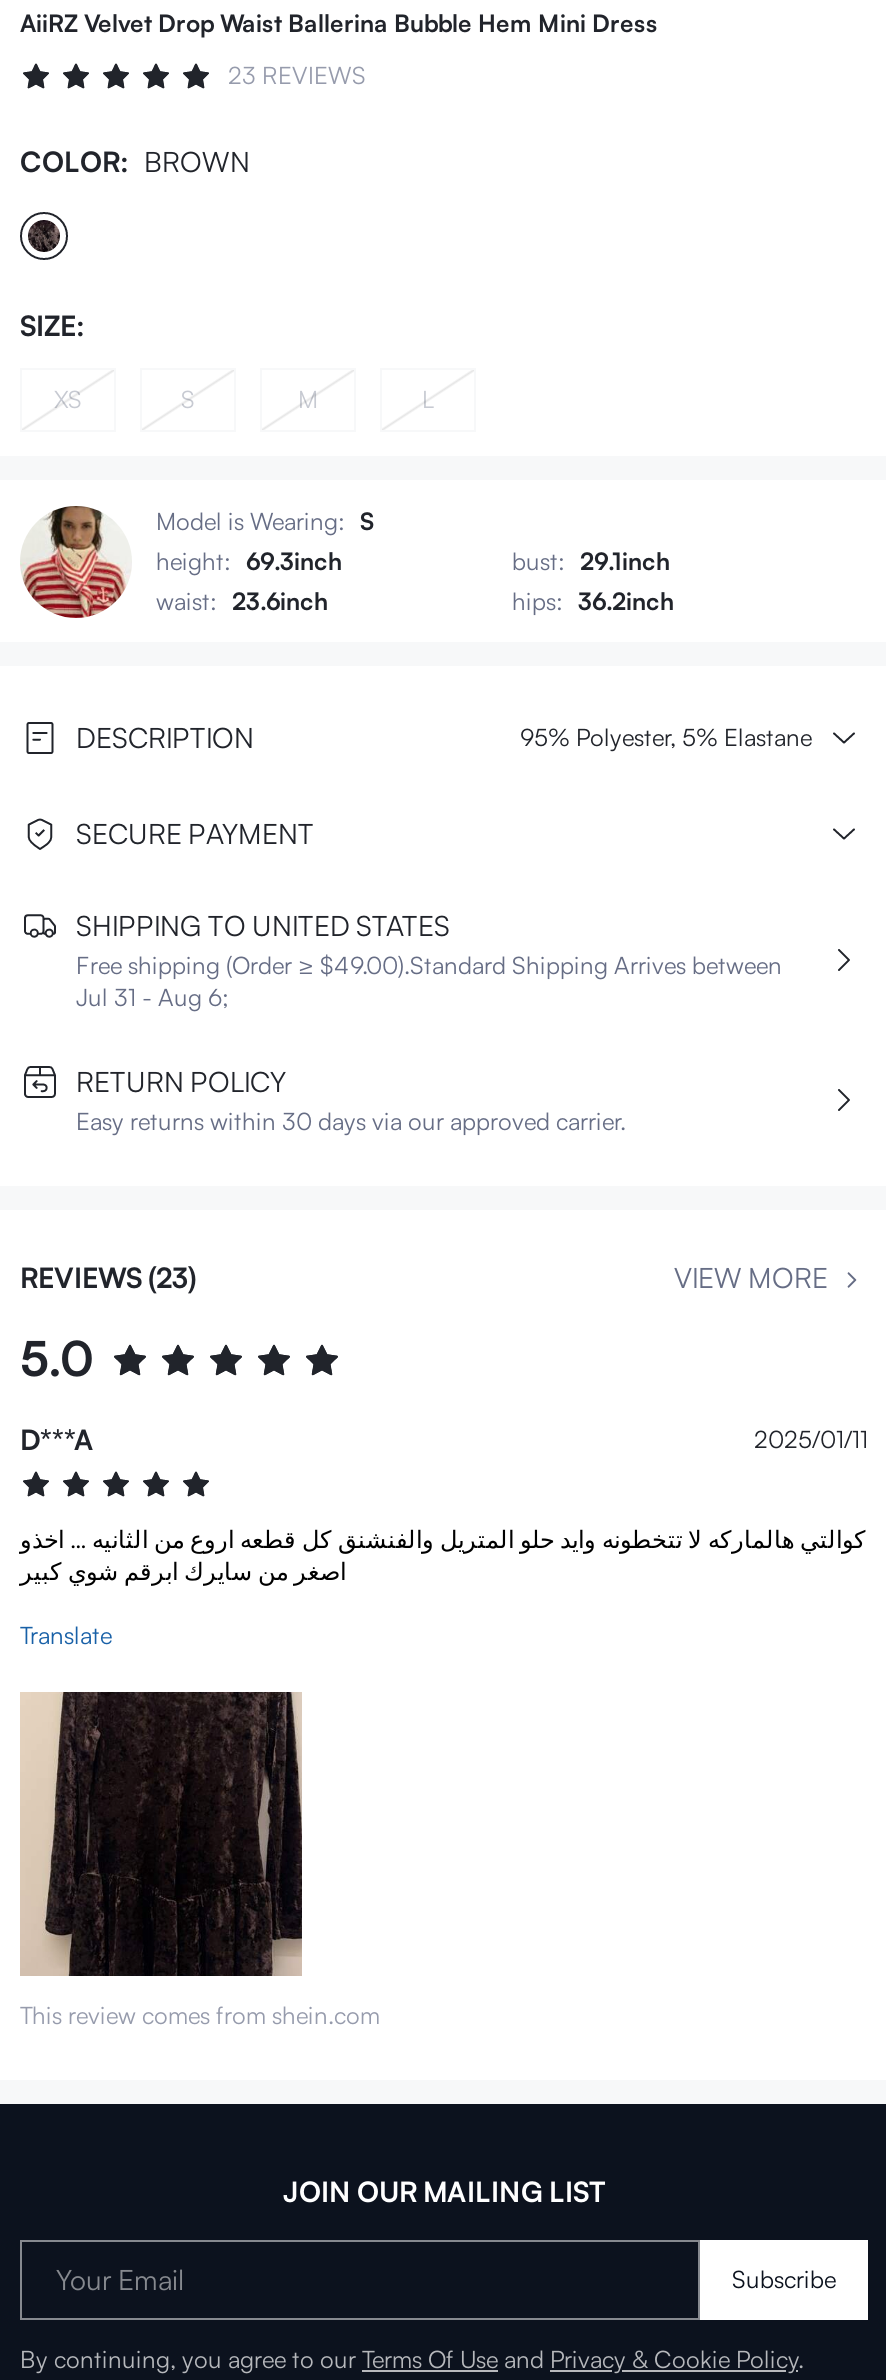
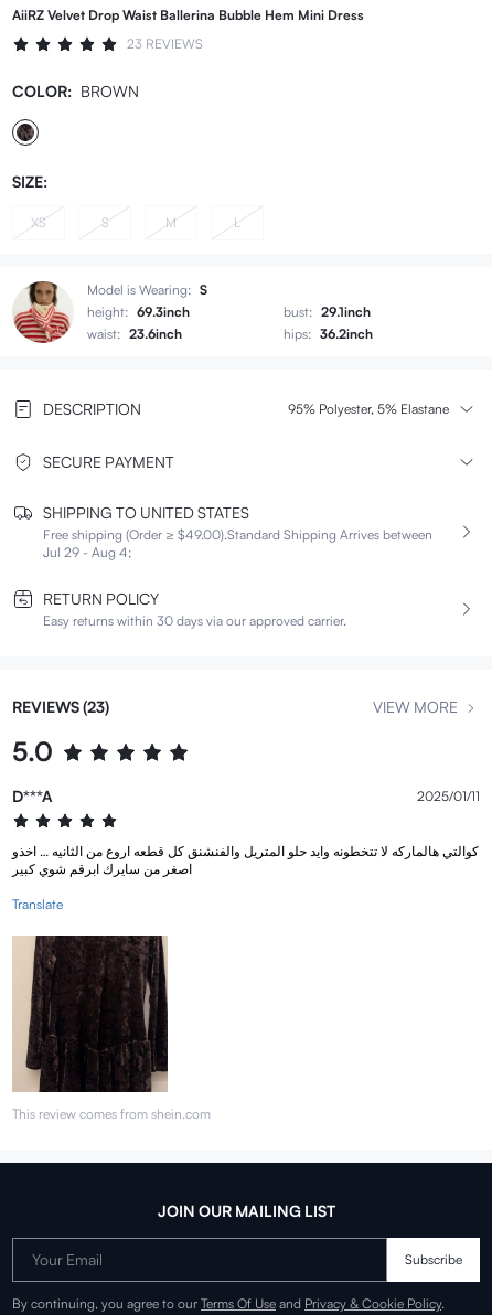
- Jul 31 - Aug 6;
+ Jul 29 - Aug 4;
